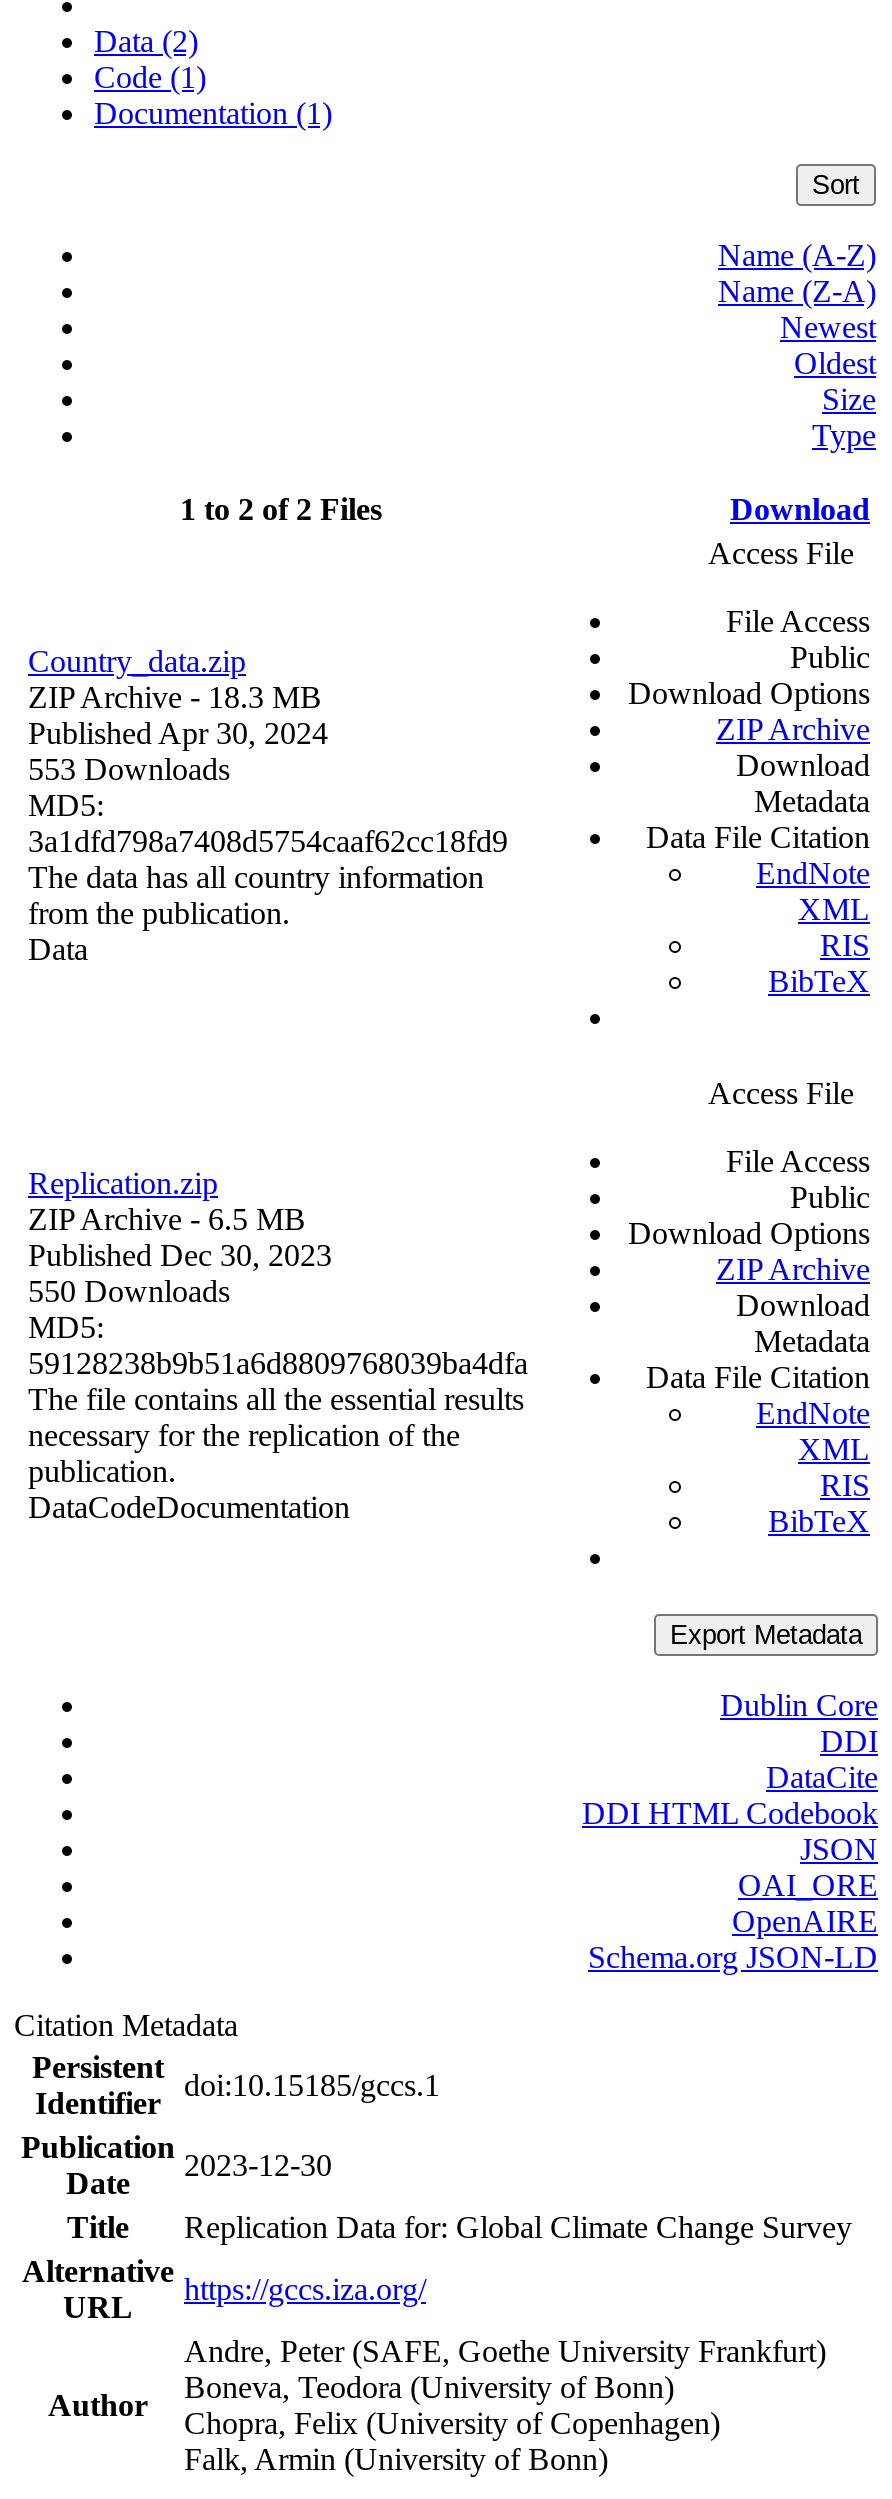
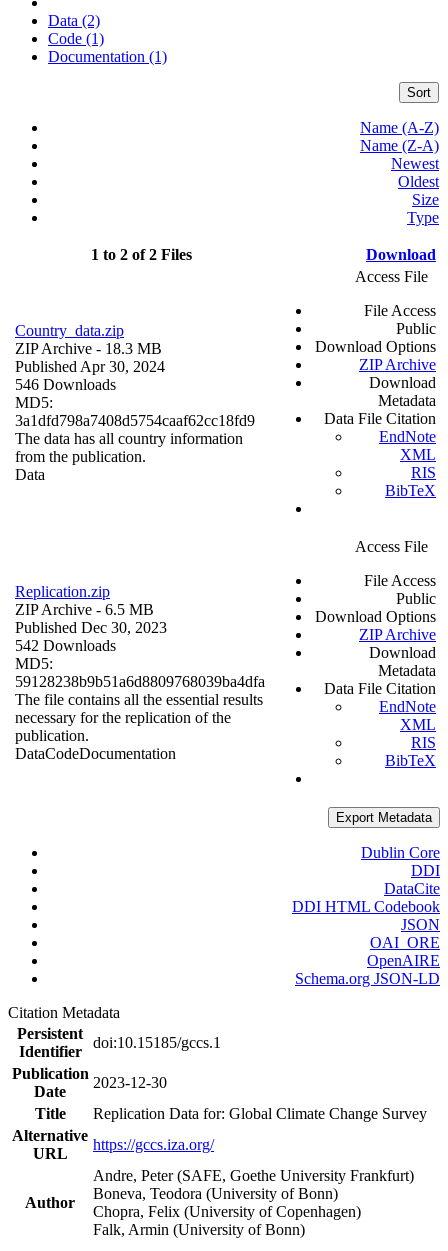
- 553 Downloads
+ 546 Downloads

- 550 Downloads
+ 542 Downloads
